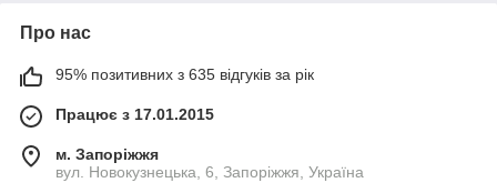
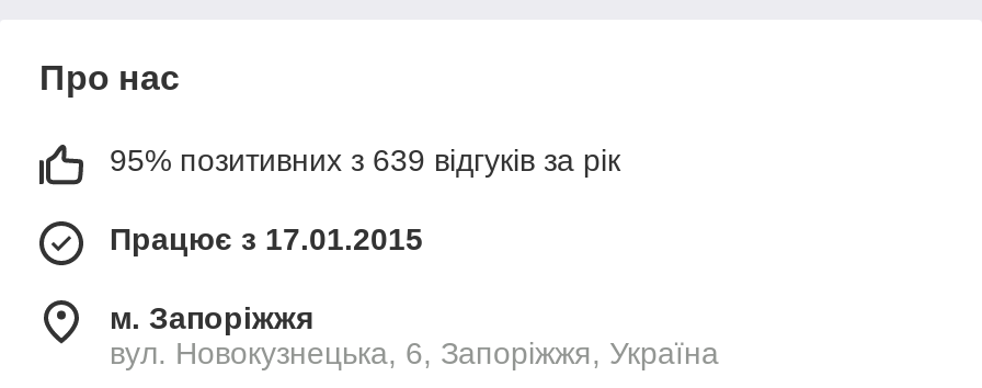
- 95% позитивних з 635 відгуків за рік
+ 95% позитивних з 639 відгуків за рік
